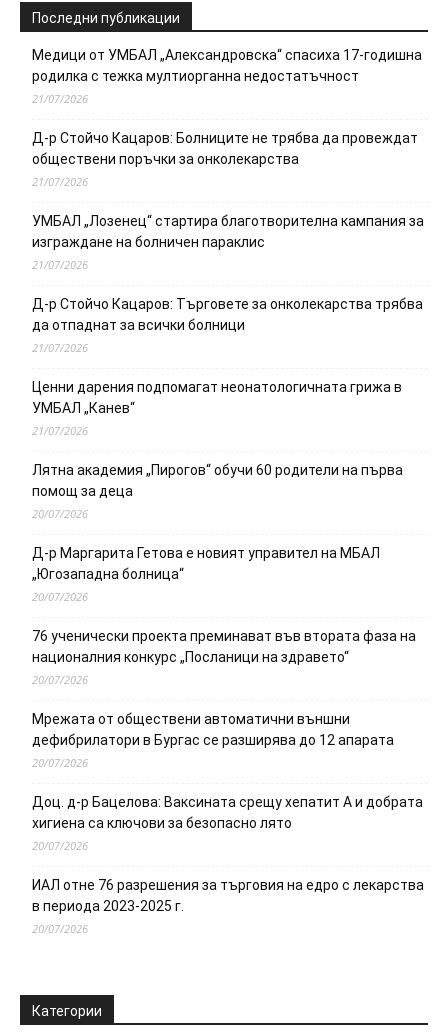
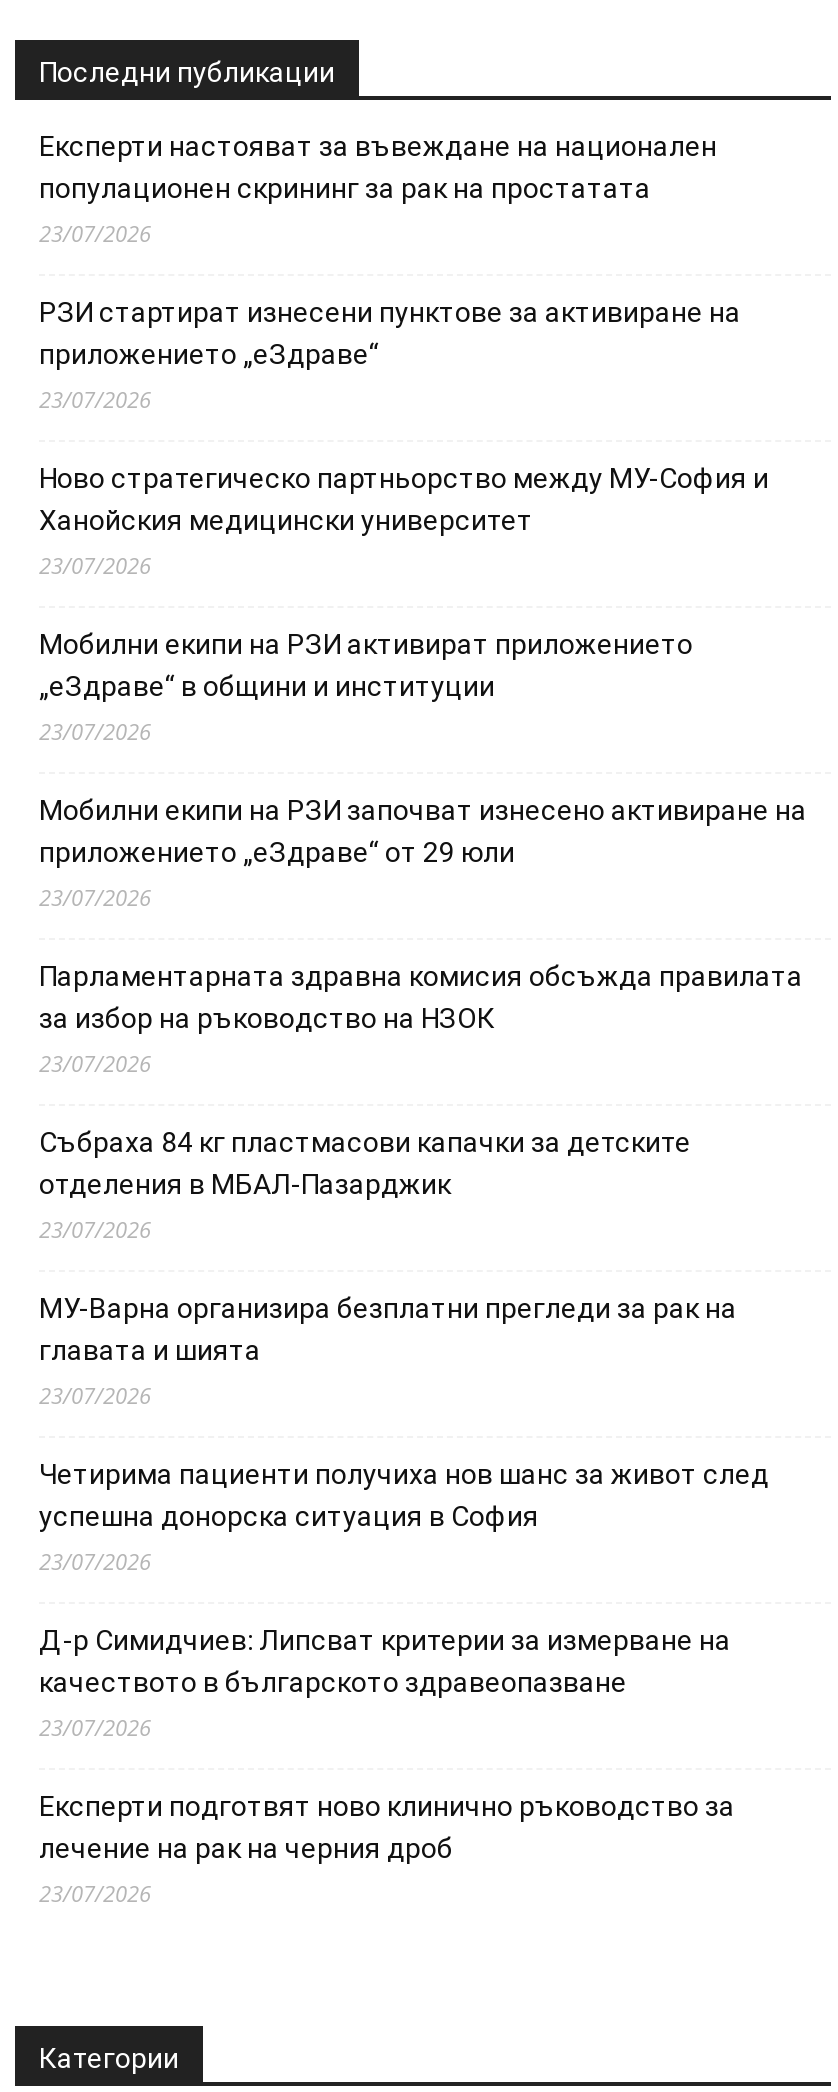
- Медици от УМБАЛ „Александровска“ спасиха 17-годишна
- родилка с тежка мултиорганна недостатъчност
- 21/07/2026
+ Експерти настояват за въвеждане на национален
+ популационен скрининг за рак на простатата
+ 23/07/2026

- Д-р Стойчо Кацаров: Болниците не трябва да провеждат
- обществени поръчки за онколекарства
- 21/07/2026
+ РЗИ стартират изнесени пунктове за активиране на
+ приложението „еЗдраве“
+ 23/07/2026

- УМБАЛ „Лозенец“ стартира благотворителна кампания за
- изграждане на болничен параклис
- 21/07/2026
+ Ново стратегическо партньорство между МУ-София и
+ Ханойския медицински университет
+ 23/07/2026

- Д-р Стойчо Кацаров: Търговете за онколекарства трябва
- да отпаднат за всички болници
- 21/07/2026
+ Мобилни екипи на РЗИ активират приложението
+ „еЗдраве“ в общини и институции
+ 23/07/2026

- Ценни дарения подпомагат неонатологичната грижа в
- УМБАЛ „Канев“
- 21/07/2026
+ Мобилни екипи на РЗИ започват изнесено активиране на
+ приложението „еЗдраве“ от 29 юли
+ 23/07/2026

- Лятна академия „Пирогов“ обучи 60 родители на първа
- помощ за деца
- 20/07/2026
+ Парламентарната здравна комисия обсъжда правилата
+ за избор на ръководство на НЗОК
+ 23/07/2026

- Д-р Маргарита Гетова е новият управител на МБАЛ
- „Югозападна болница“
- 20/07/2026
+ Събраха 84 кг пластмасови капачки за детските
+ отделения в МБАЛ-Пазарджик
+ 23/07/2026

- 76 ученически проекта преминават във втората фаза на
- националния конкурс „Посланици на здравето“
- 20/07/2026
+ МУ-Варна организира безплатни прегледи за рак на
+ главата и шията
+ 23/07/2026

- Мрежата от обществени автоматични външни
- дефибрилатори в Бургас се разширява до 12 апарата
- 20/07/2026
+ Четирима пациенти получиха нов шанс за живот след
+ успешна донорска ситуация в София
+ 23/07/2026

- Доц. д-р Бацелова: Ваксината срещу хепатит А и добрата
- хигиена са ключови за безопасно лято
- 20/07/2026
+ Д-р Симидчиев: Липсват критерии за измерване на
+ качеството в българското здравеопазване
+ 23/07/2026

- ИАЛ отне 76 разрешения за търговия на едро с лекарства
- в периода 2023-2025 г.
- 20/07/2026
+ Експерти подготвят ново клинично ръководство за
+ лечение на рак на черния дроб
+ 23/07/2026
